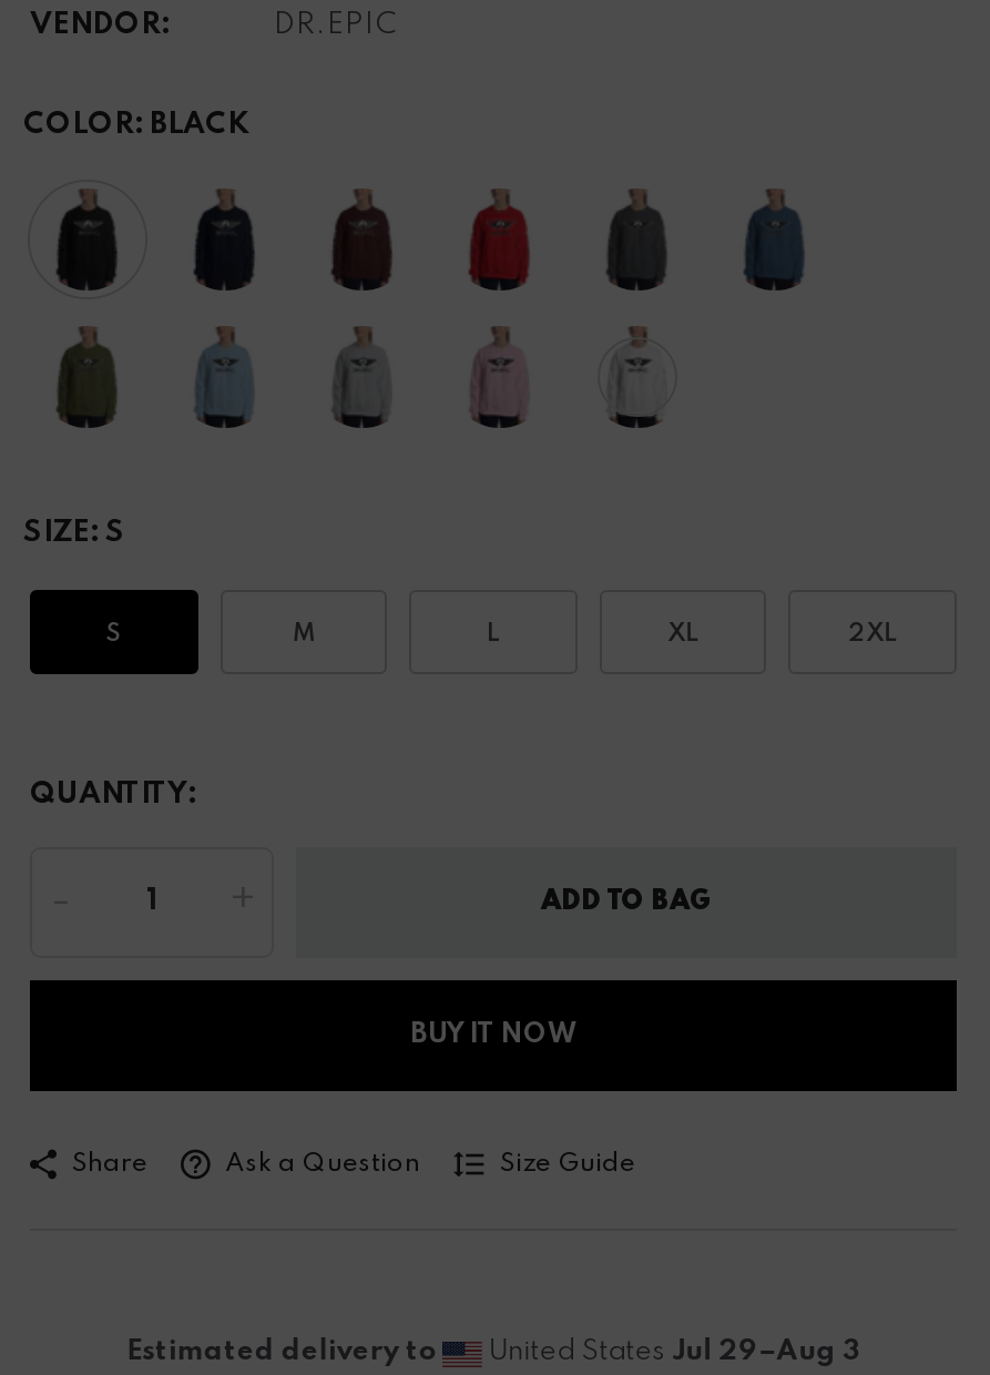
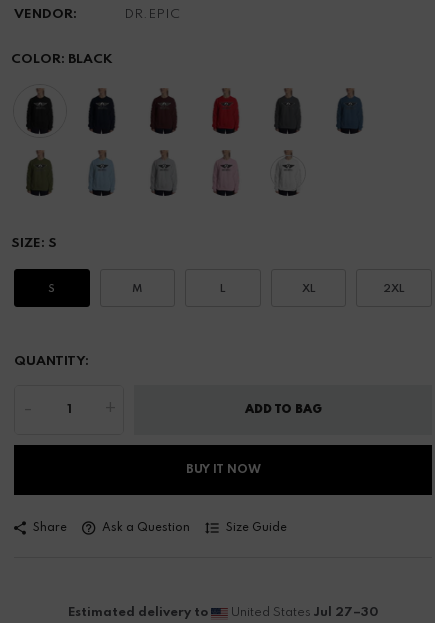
- United States Jul 29–Aug 3
+ United States Jul 27–30
